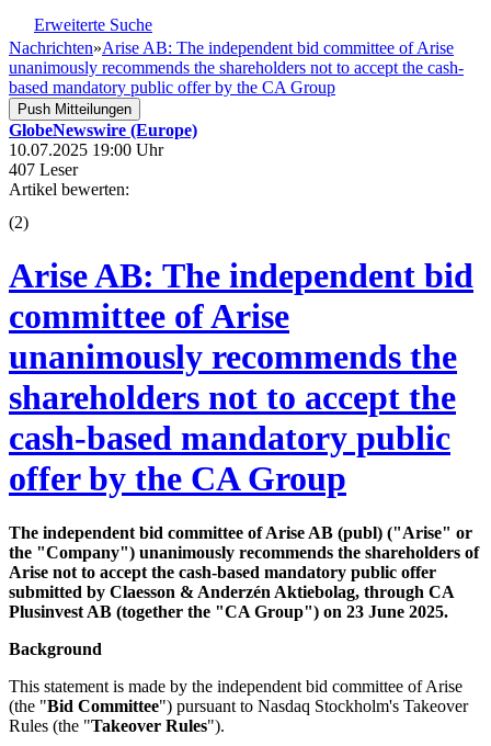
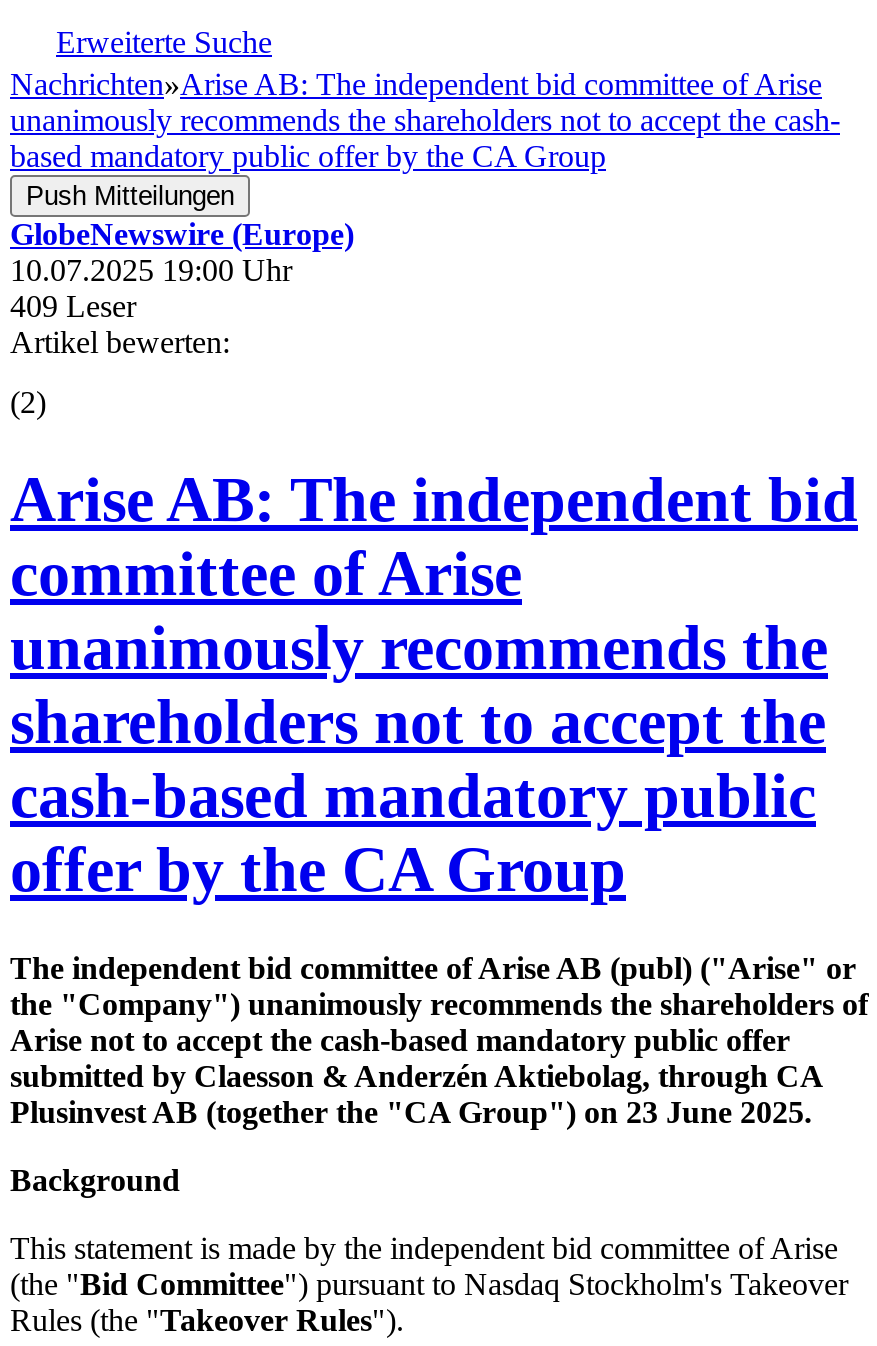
- 407 Leser
+ 409 Leser
